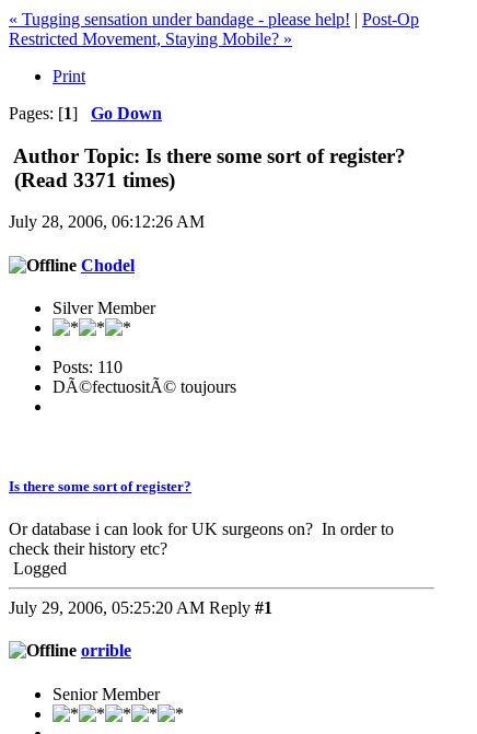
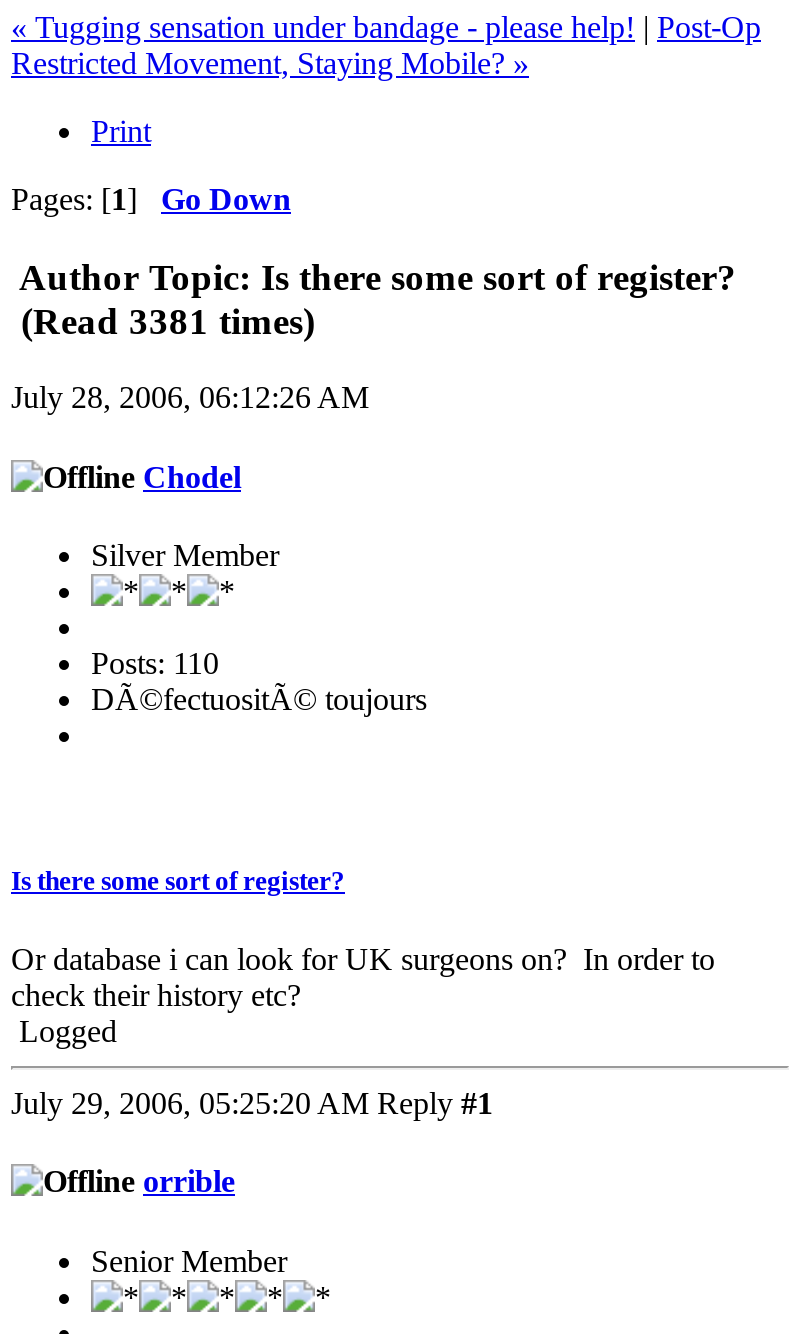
- (Read 3371 times)
+ (Read 3381 times)
